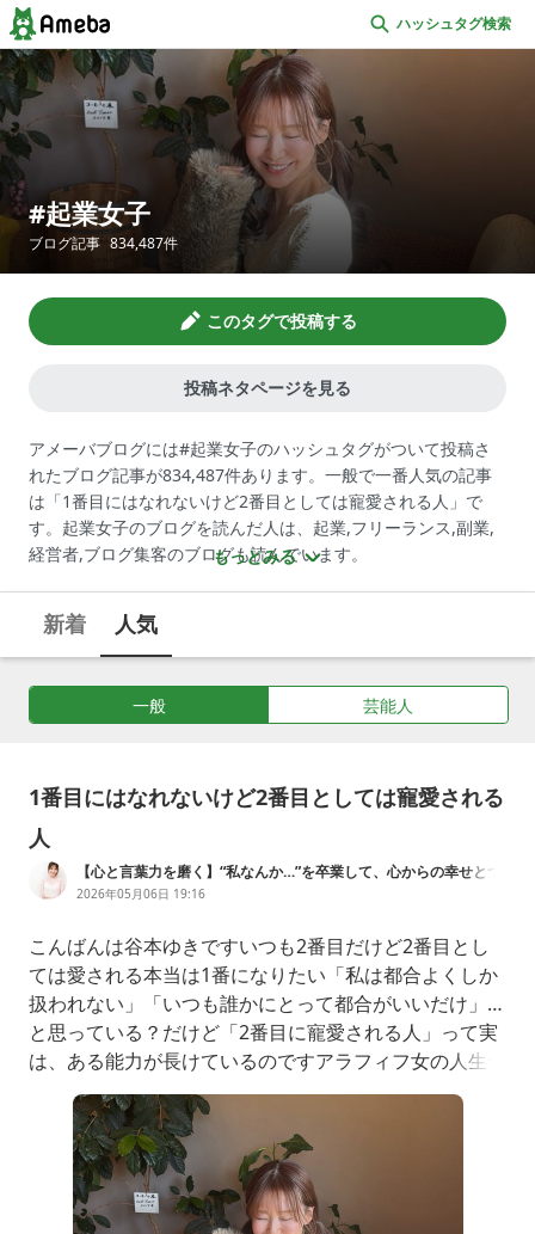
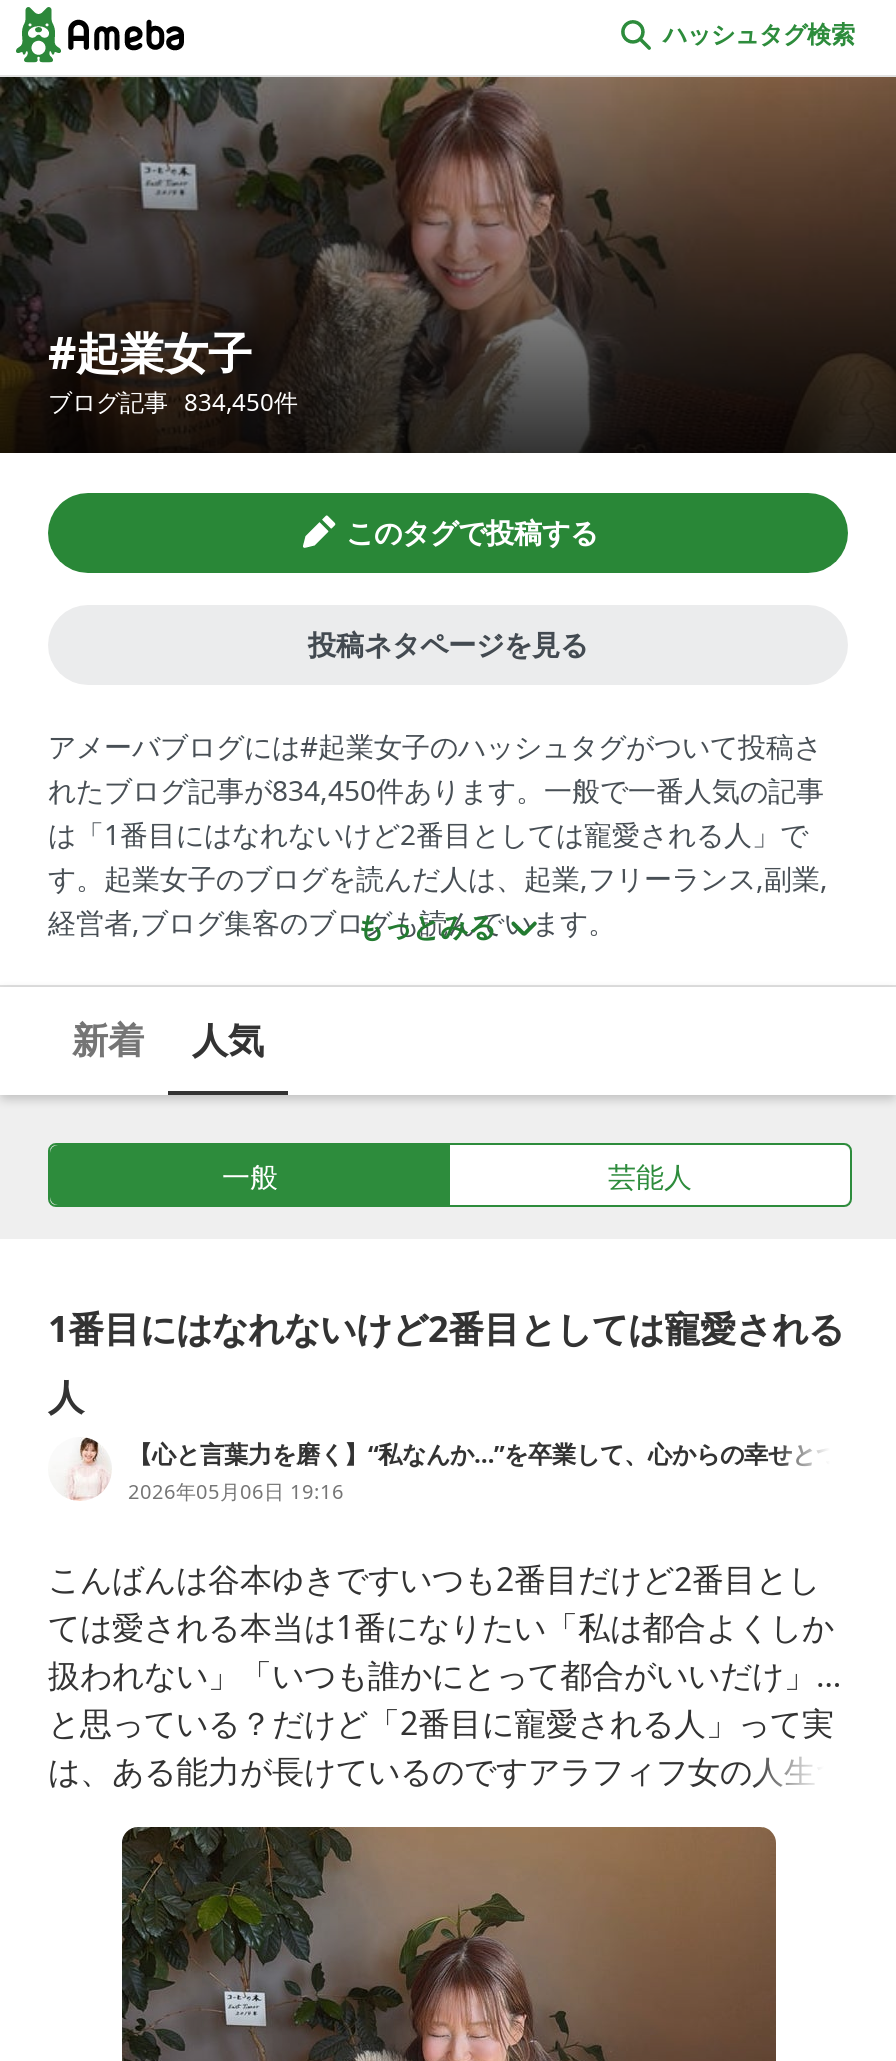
- ブログ記事 834,487件
+ ブログ記事 834,450件

- れたブログ記事が834,487件あります。一般で一番人気の記事
+ れたブログ記事が834,450件あります。一般で一番人気の記事
